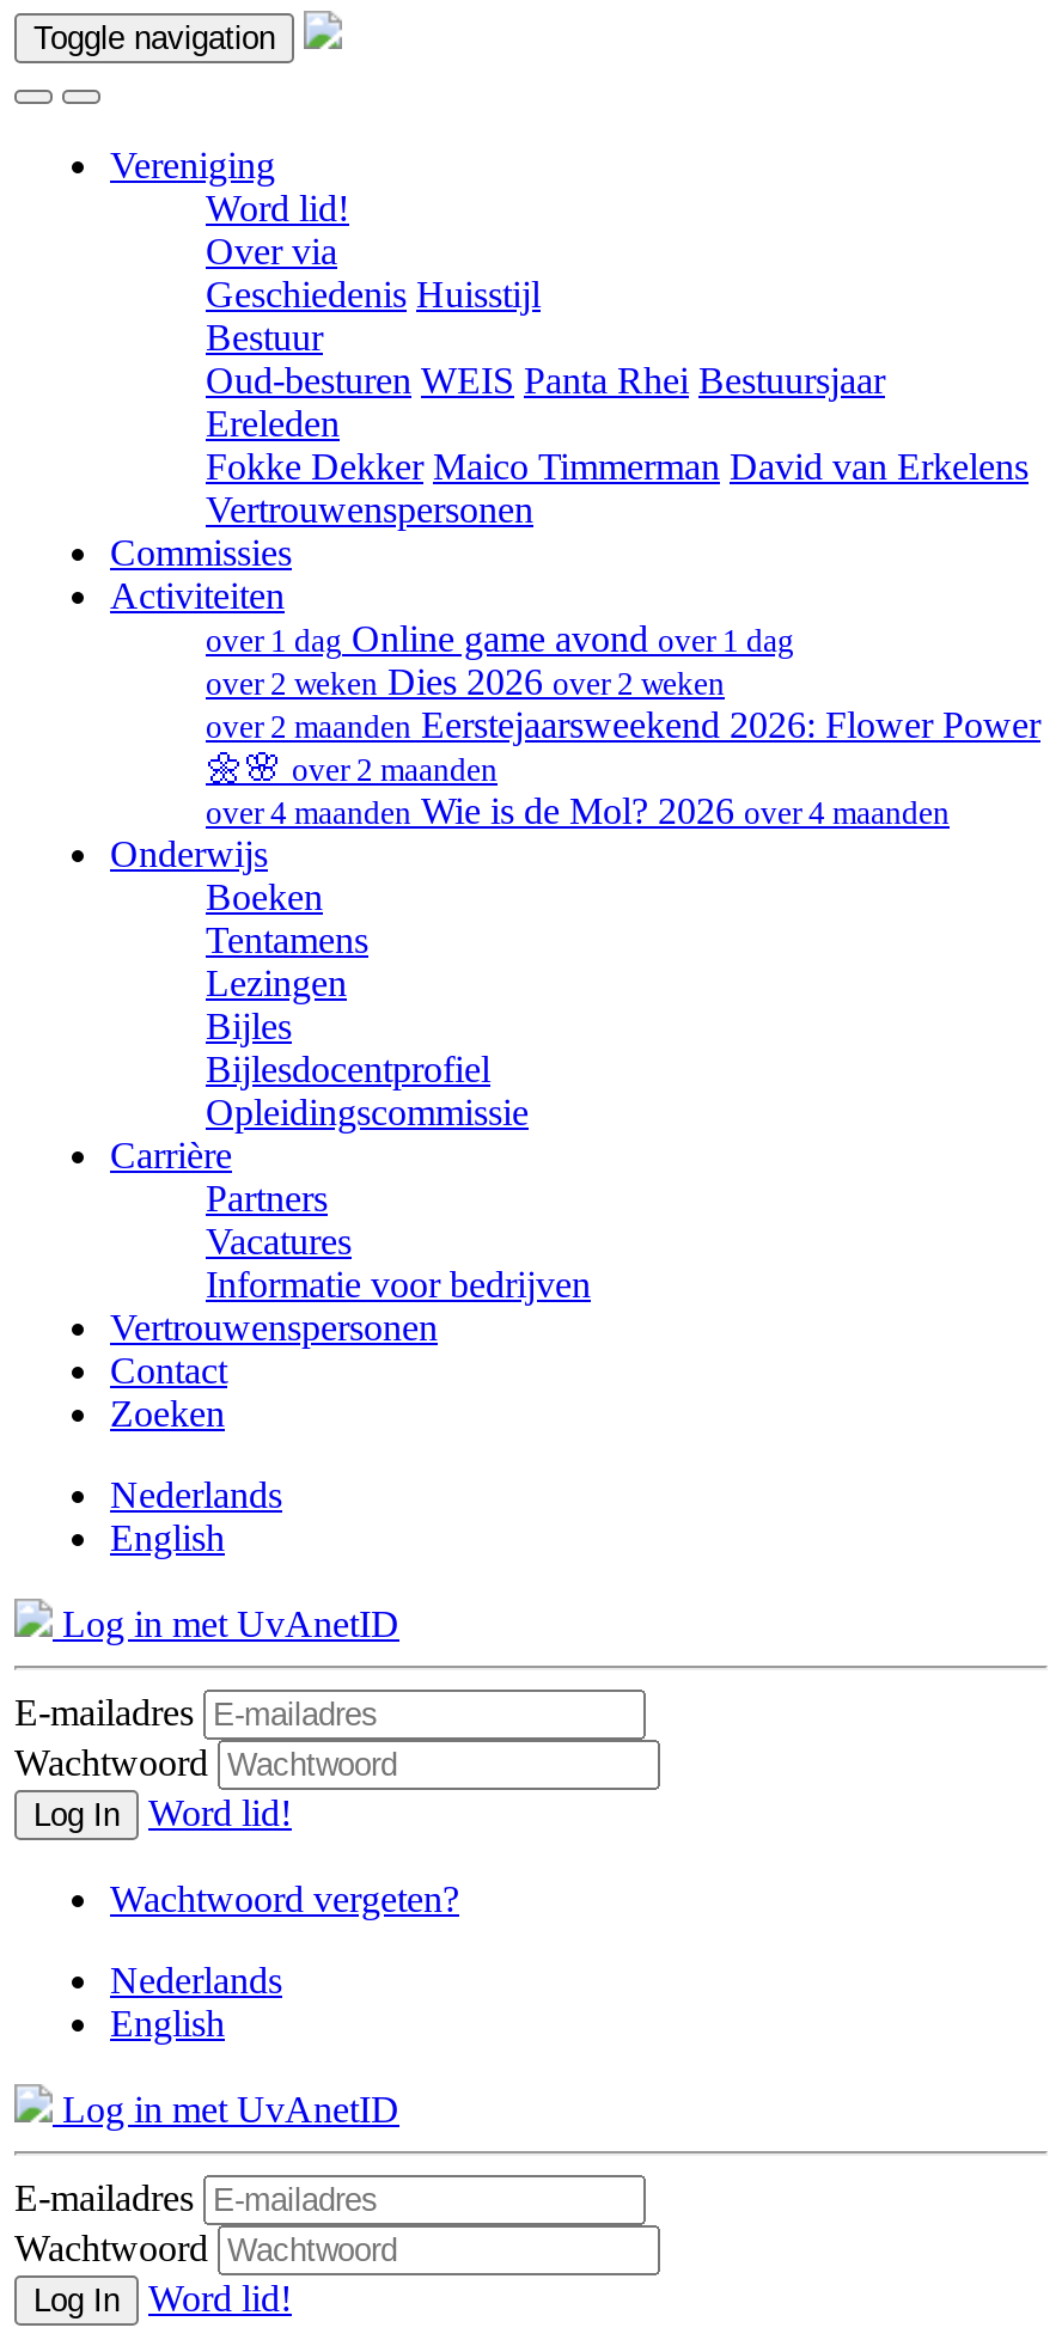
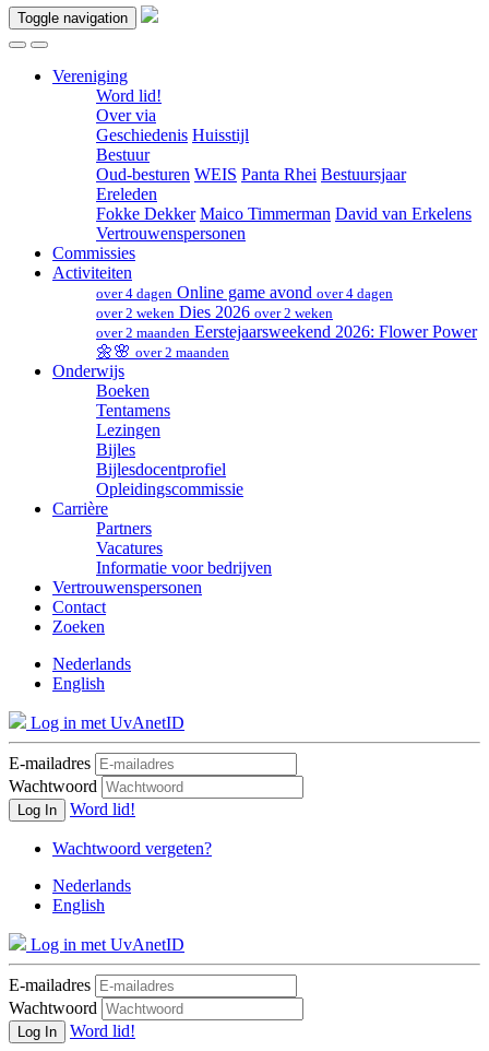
- over 1 dag Online game avond over 1 dag
+ over 4 dagen Online game avond over 4 dagen

- over 4 maanden Wie is de Mol? 2026 over 4 maanden
